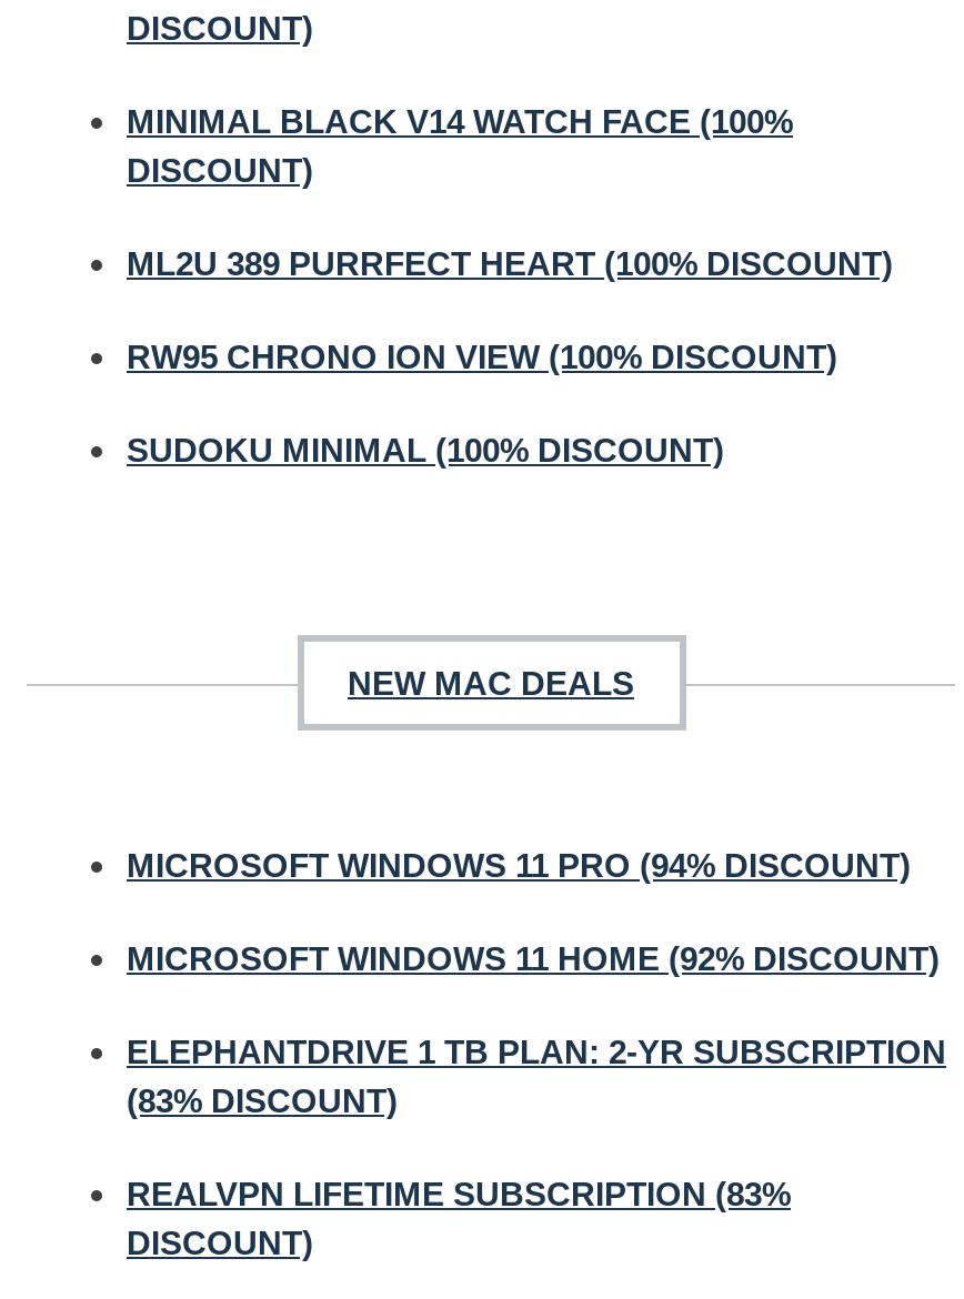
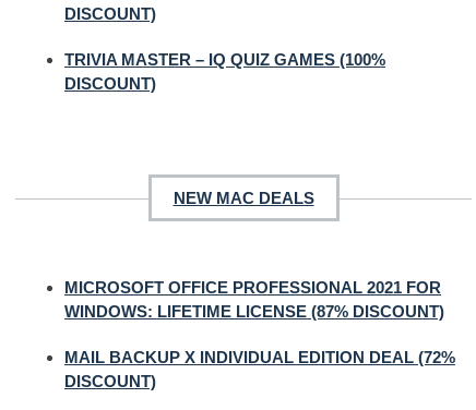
- MINIMAL BLACK V14 WATCH FACE (100%
+ TRIVIA MASTER – IQ QUIZ GAMES (100%

- ML2U 389 PURRFECT HEART (100% DISCOUNT)
- RW95 CHRONO ION VIEW (100% DISCOUNT)
- SUDOKU MINIMAL (100% DISCOUNT)

- MICROSOFT WINDOWS 11 PRO (94% DISCOUNT)
- MICROSOFT WINDOWS 11 HOME (92% DISCOUNT)
- ELEPHANTDRIVE 1 TB PLAN: 2-YR SUBSCRIPTION
- (83% DISCOUNT)
- REALVPN LIFETIME SUBSCRIPTION (83%
+ MICROSOFT OFFICE PROFESSIONAL 2021 FOR
+ WINDOWS: LIFETIME LICENSE (87% DISCOUNT)
+ MAIL BACKUP X INDIVIDUAL EDITION DEAL (72%
